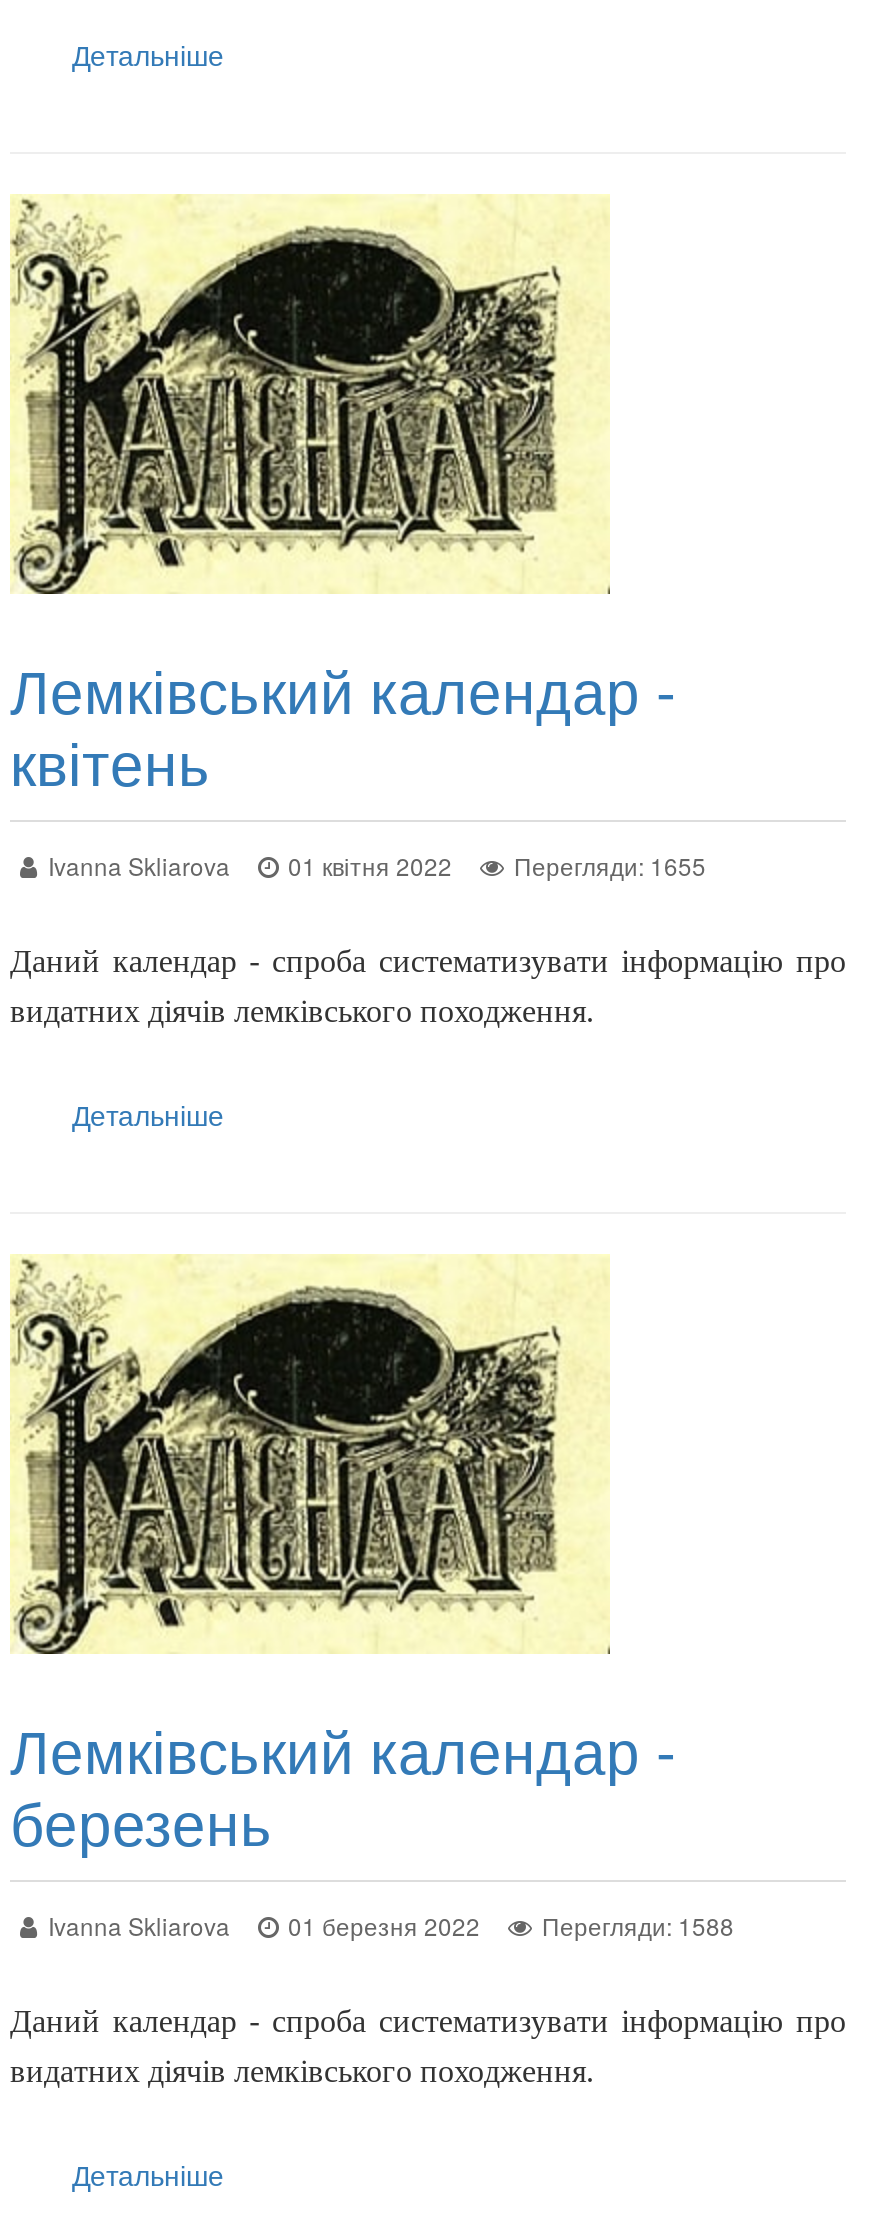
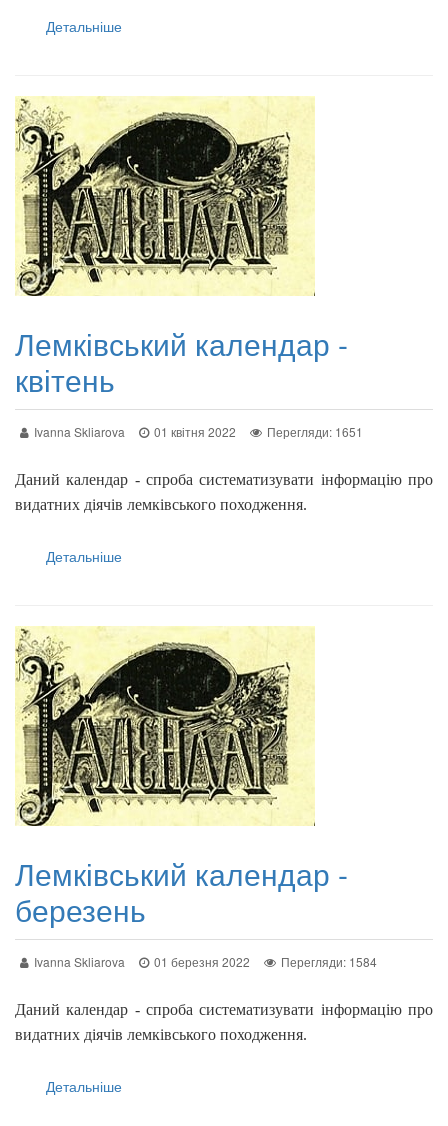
- Ivanna Skliarova 01 квітня 2022 Перегляди: 1655
+ Ivanna Skliarova 01 квітня 2022 Перегляди: 1651

- Ivanna Skliarova 01 березня 2022 Перегляди: 1588
+ Ivanna Skliarova 01 березня 2022 Перегляди: 1584
